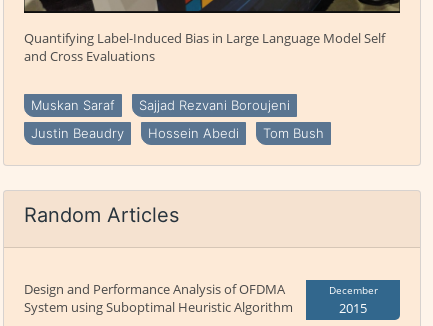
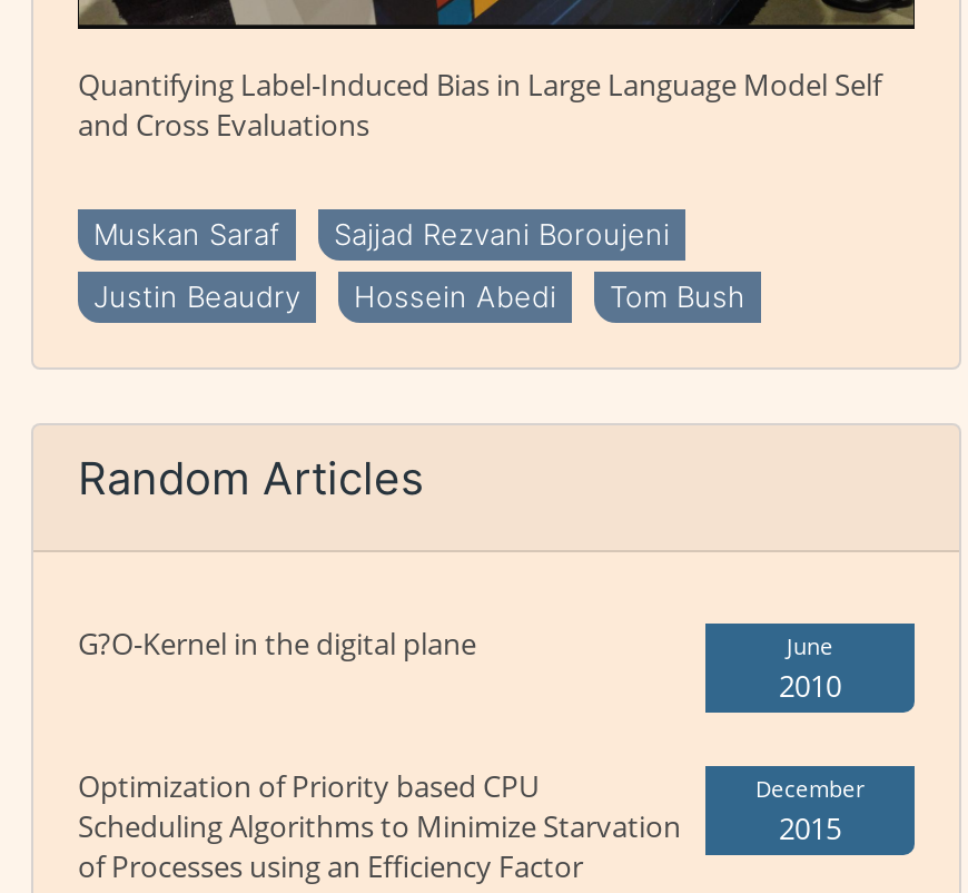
- Design and Performance Analysis of OFDMA
- System using Suboptimal Heuristic Algorithm
+ G?O-Kernel in the digital plane
+ June
+ 2010
+ Optimization of Priority based CPU
+ Scheduling Algorithms to Minimize Starvation
+ of Processes using an Efficiency Factor
